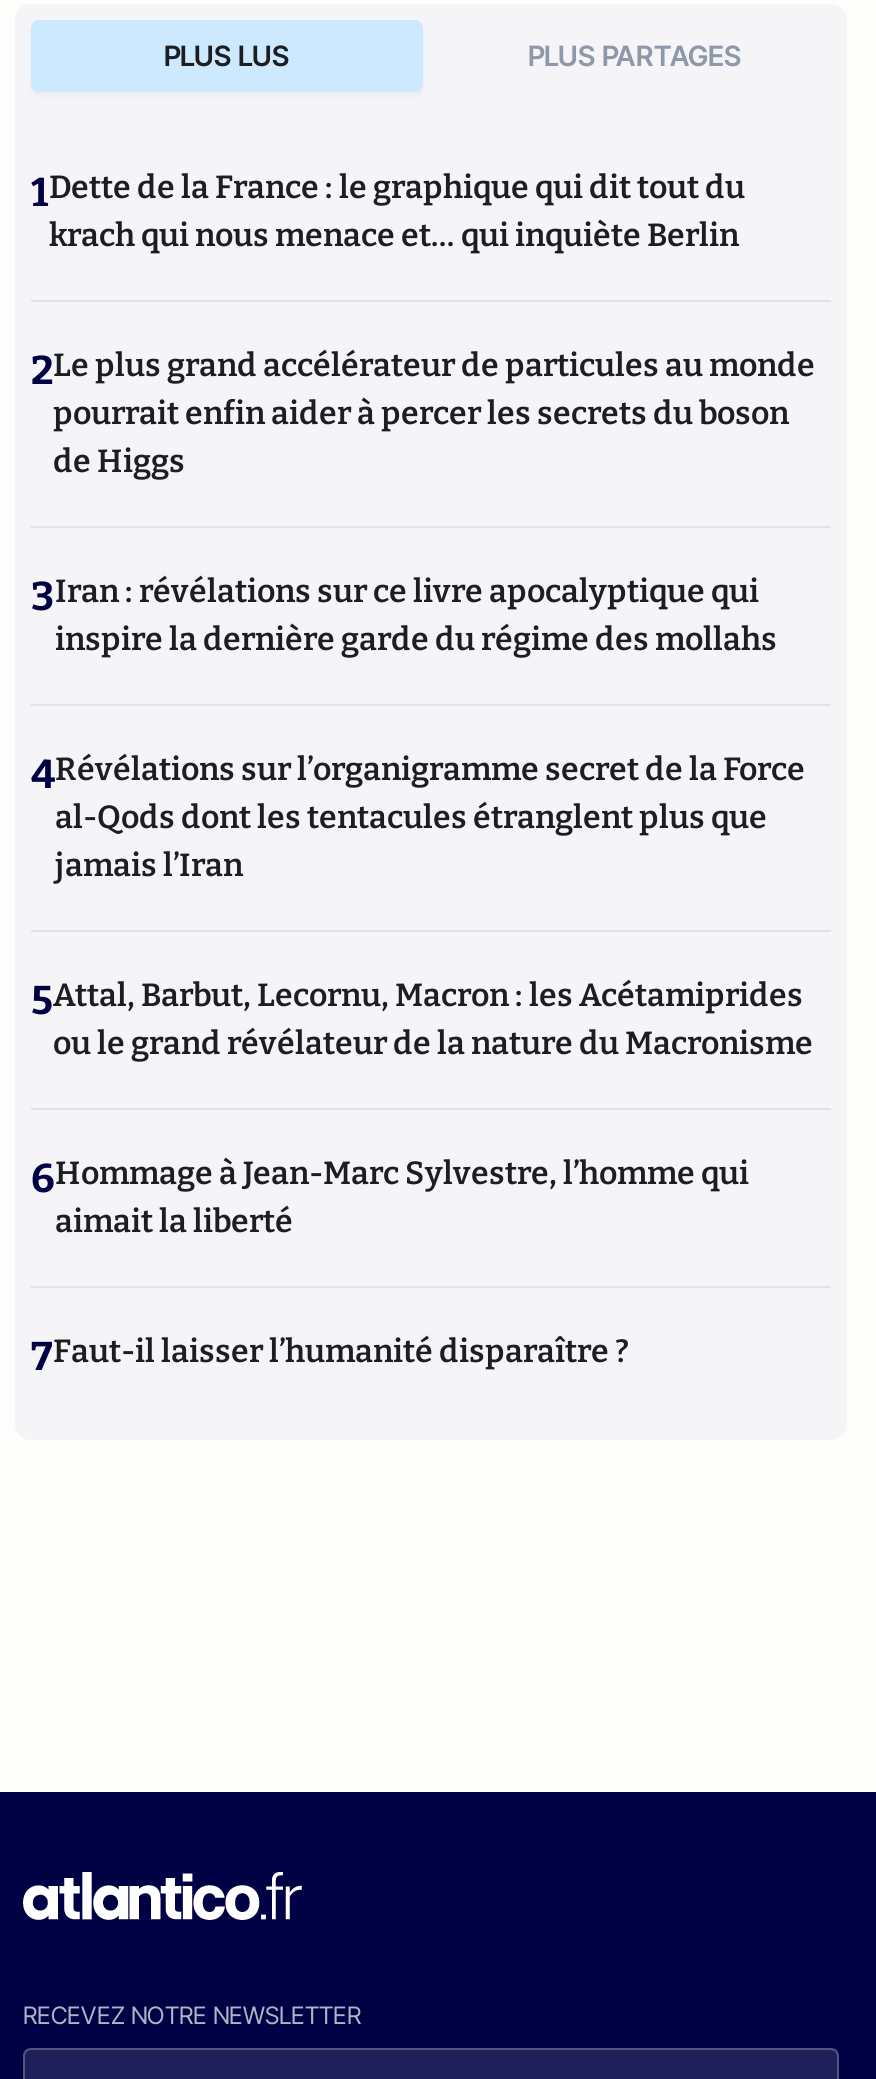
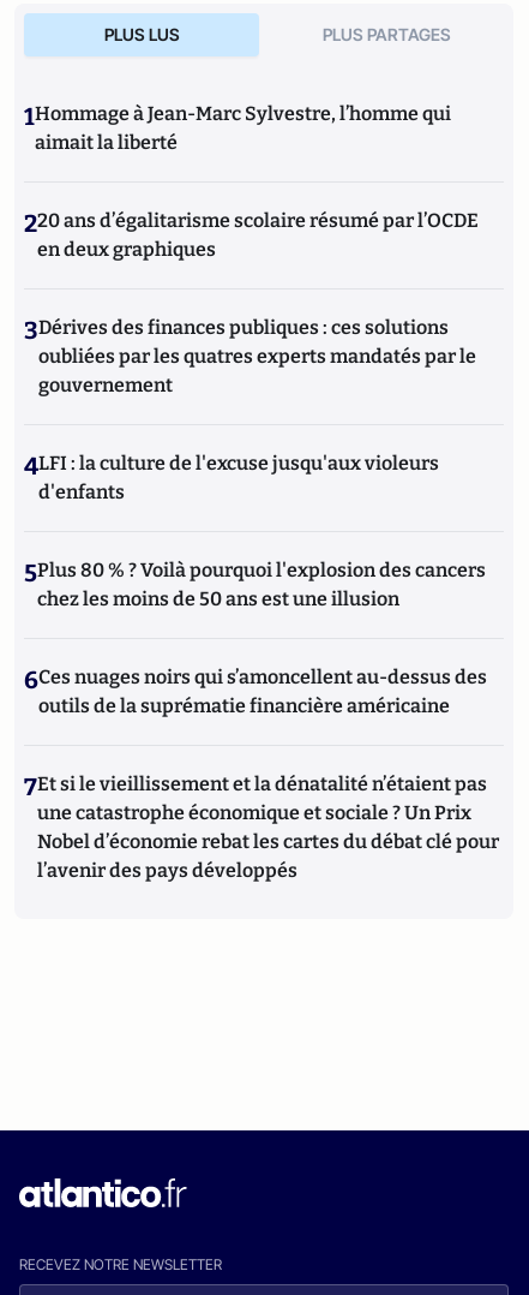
- 1Dette de la France : le graphique qui dit tout du
- krach qui nous menace et… qui inquiète Berlin
- 2Le plus grand accélérateur de particules au monde
- pourrait enfin aider à percer les secrets du boson
- de Higgs
- 3Iran : révélations sur ce livre apocalyptique qui
- inspire la dernière garde du régime des mollahs
- 4Révélations sur l’organigramme secret de la Force
- al-Qods dont les tentacules étranglent plus que
- jamais l’Iran
- 5Attal, Barbut, Lecornu, Macron : les Acétamiprides
- ou le grand révélateur de la nature du Macronisme
- 6Hommage à Jean-Marc Sylvestre, l’homme qui
+ 1Hommage à Jean-Marc Sylvestre, l’homme qui

moved up: aimait la liberté

- 7Faut-il laisser l’humanité disparaître ?
+ 220 ans d’égalitarisme scolaire résumé par l’OCDE
+ en deux graphiques
+ 3Dérives des finances publiques : ces solutions
+ oubliées par les quatres experts mandatés par le
+ gouvernement
+ 4LFI : la culture de l'excuse jusqu'aux violeurs
+ d'enfants
+ 5Plus 80 % ? Voilà pourquoi l'explosion des cancers
+ chez les moins de 50 ans est une illusion
+ 6Ces nuages noirs qui s’amoncellent au-dessus des
+ outils de la suprématie financière américaine
+ 7Et si le vieillissement et la dénatalité n’étaient pas
+ une catastrophe économique et sociale ? Un Prix
+ Nobel d’économie rebat les cartes du débat clé pour
+ l’avenir des pays développés
